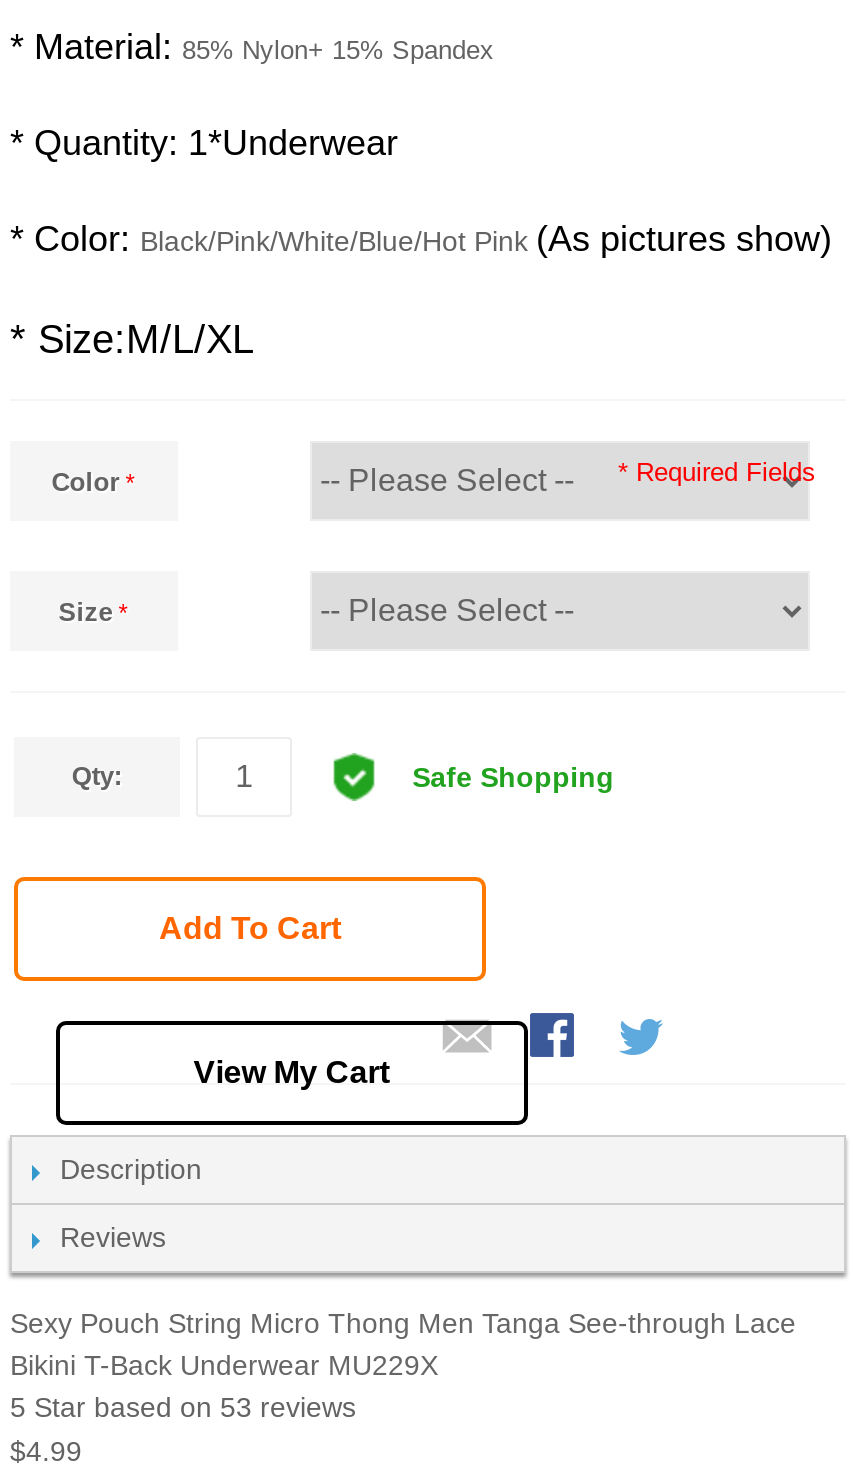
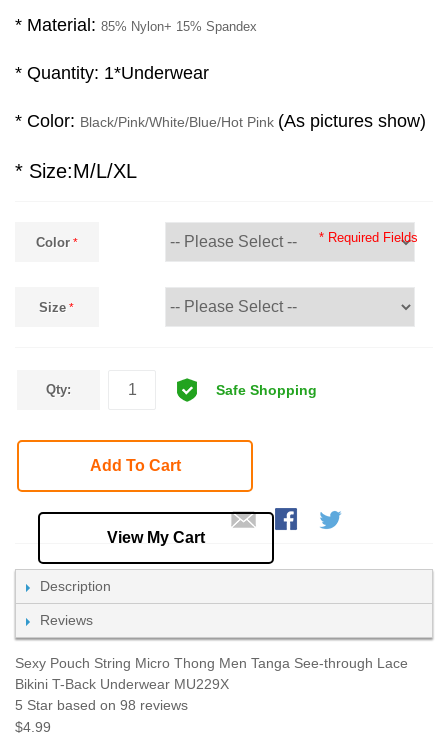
- 5 Star based on 53 reviews
+ 5 Star based on 98 reviews
